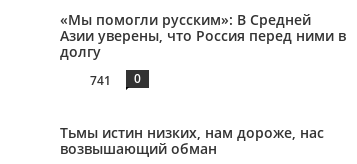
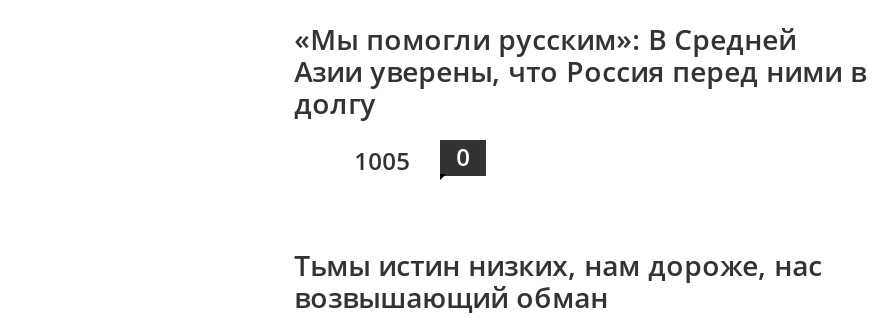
- 741 0
+ 1005 0
